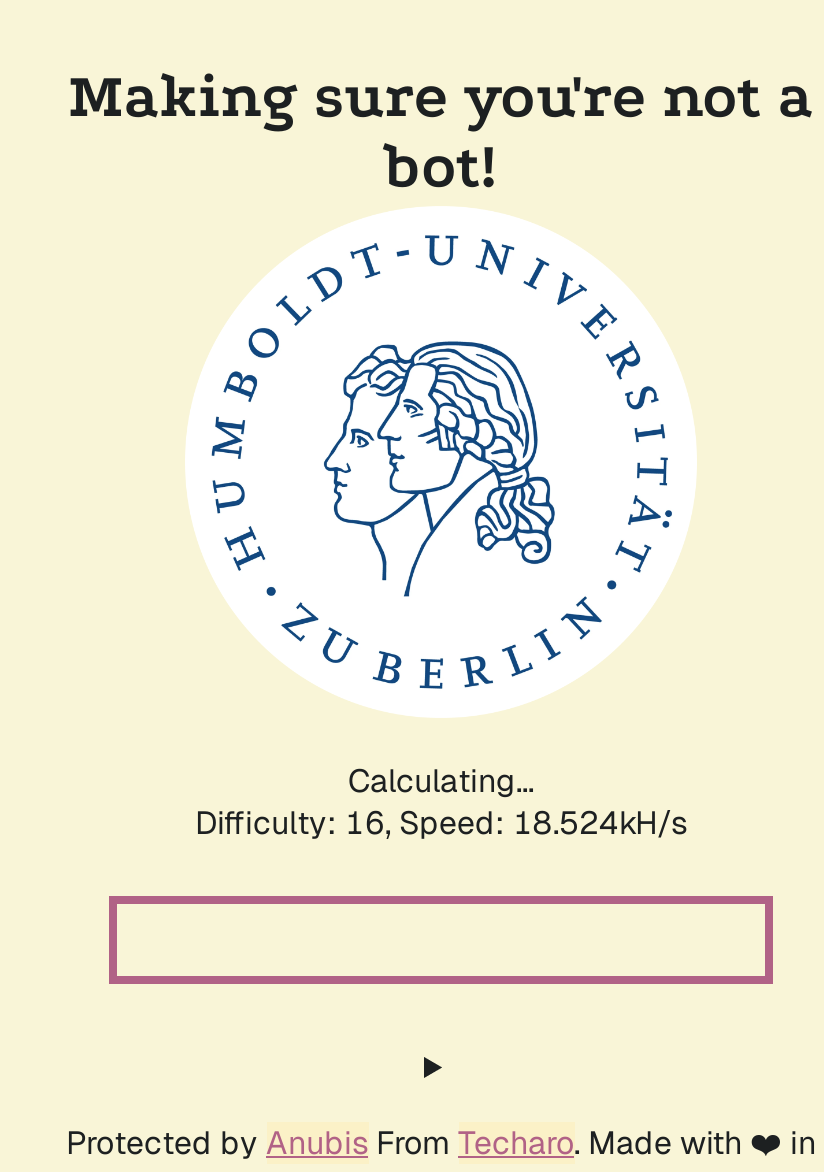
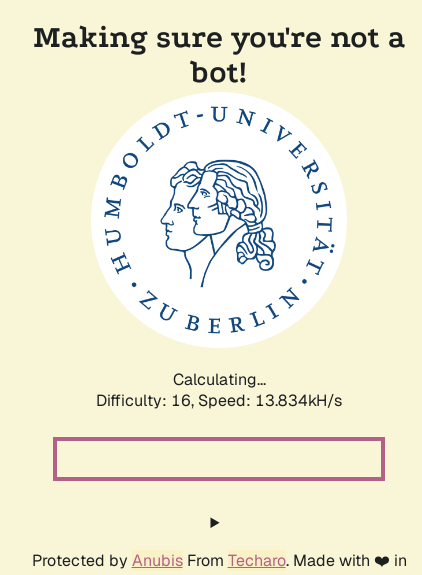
- Difficulty: 16, Speed: 18.524kH/s
+ Difficulty: 16, Speed: 13.834kH/s
